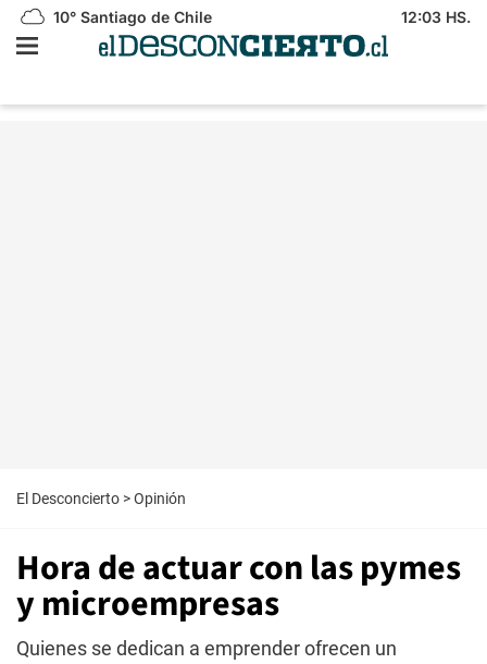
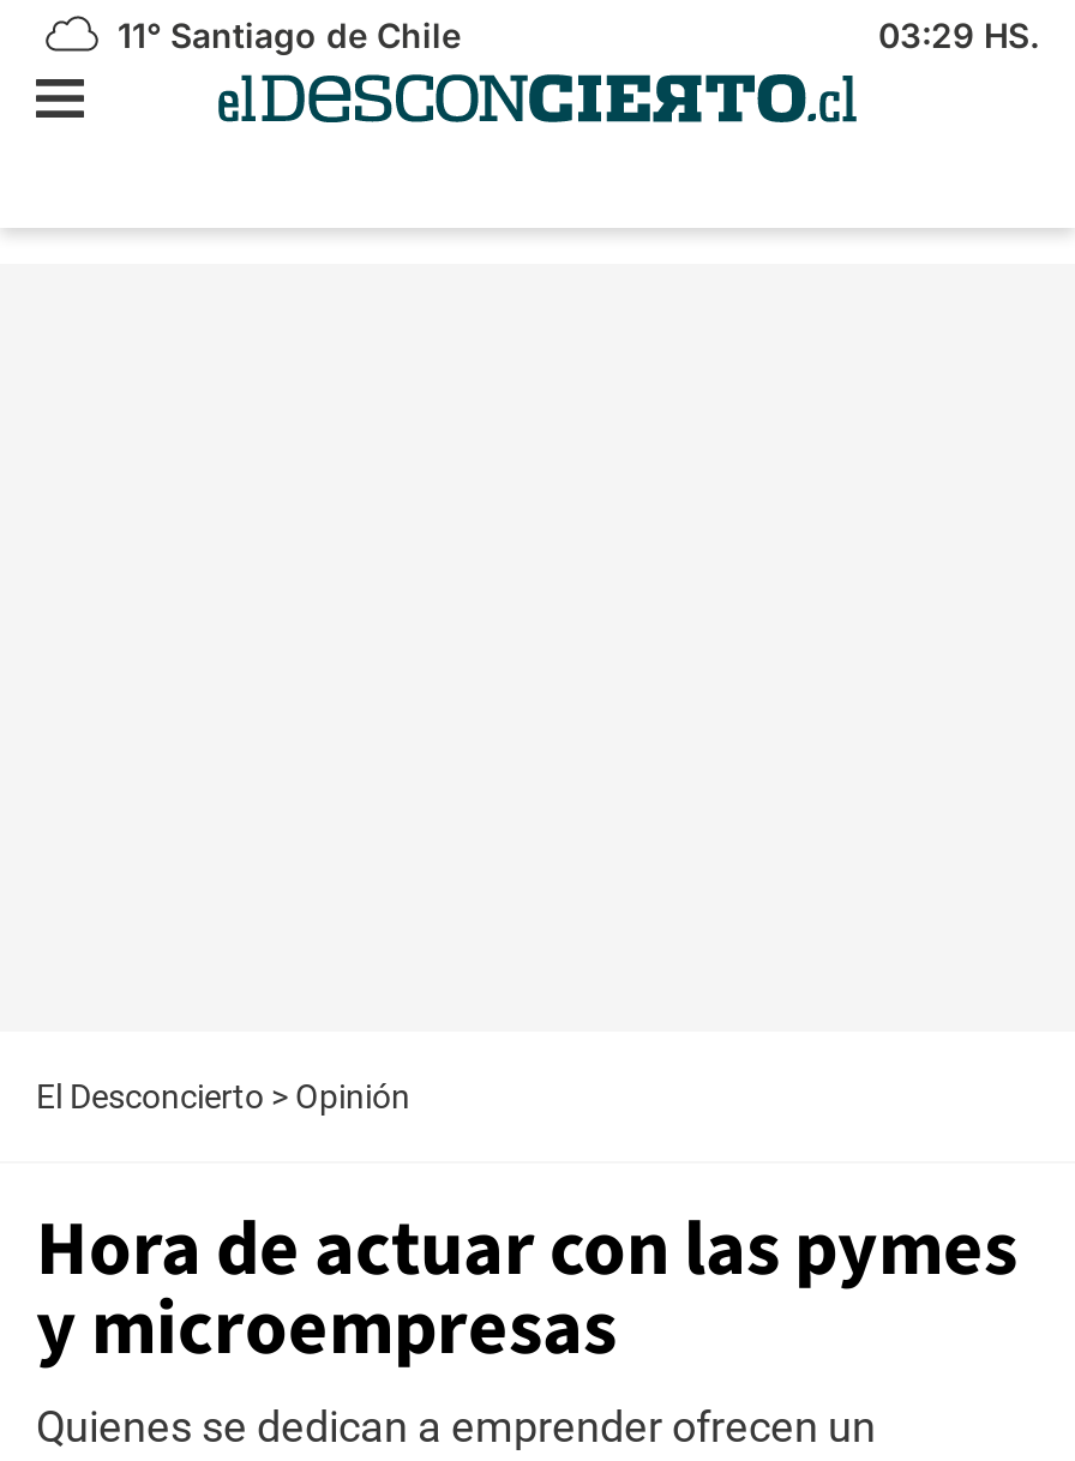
- 10° Santiago de Chile
+ 11° Santiago de Chile

- 12:03 HS.
+ 03:29 HS.
